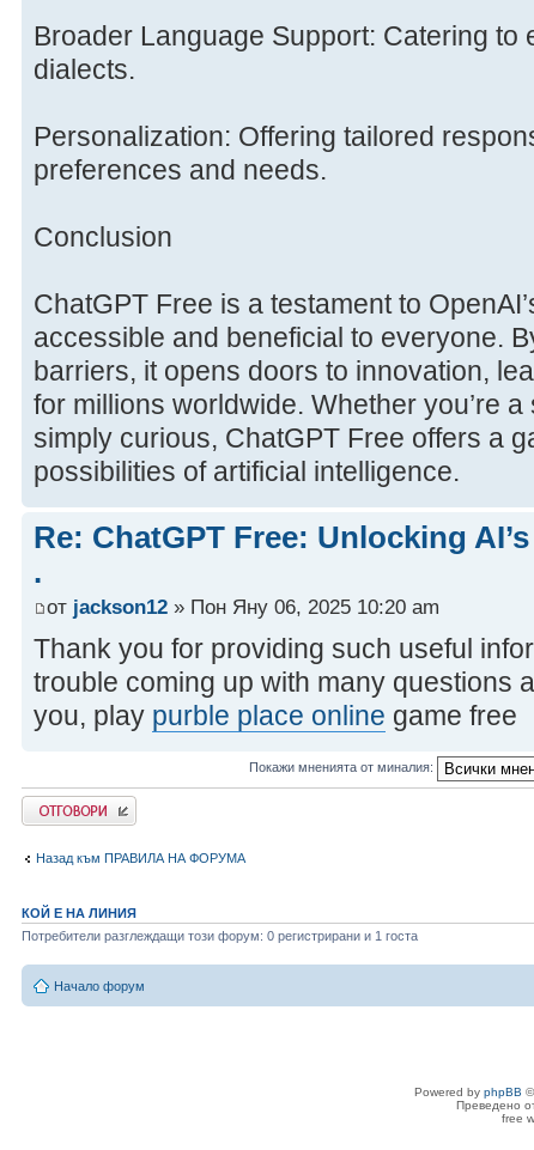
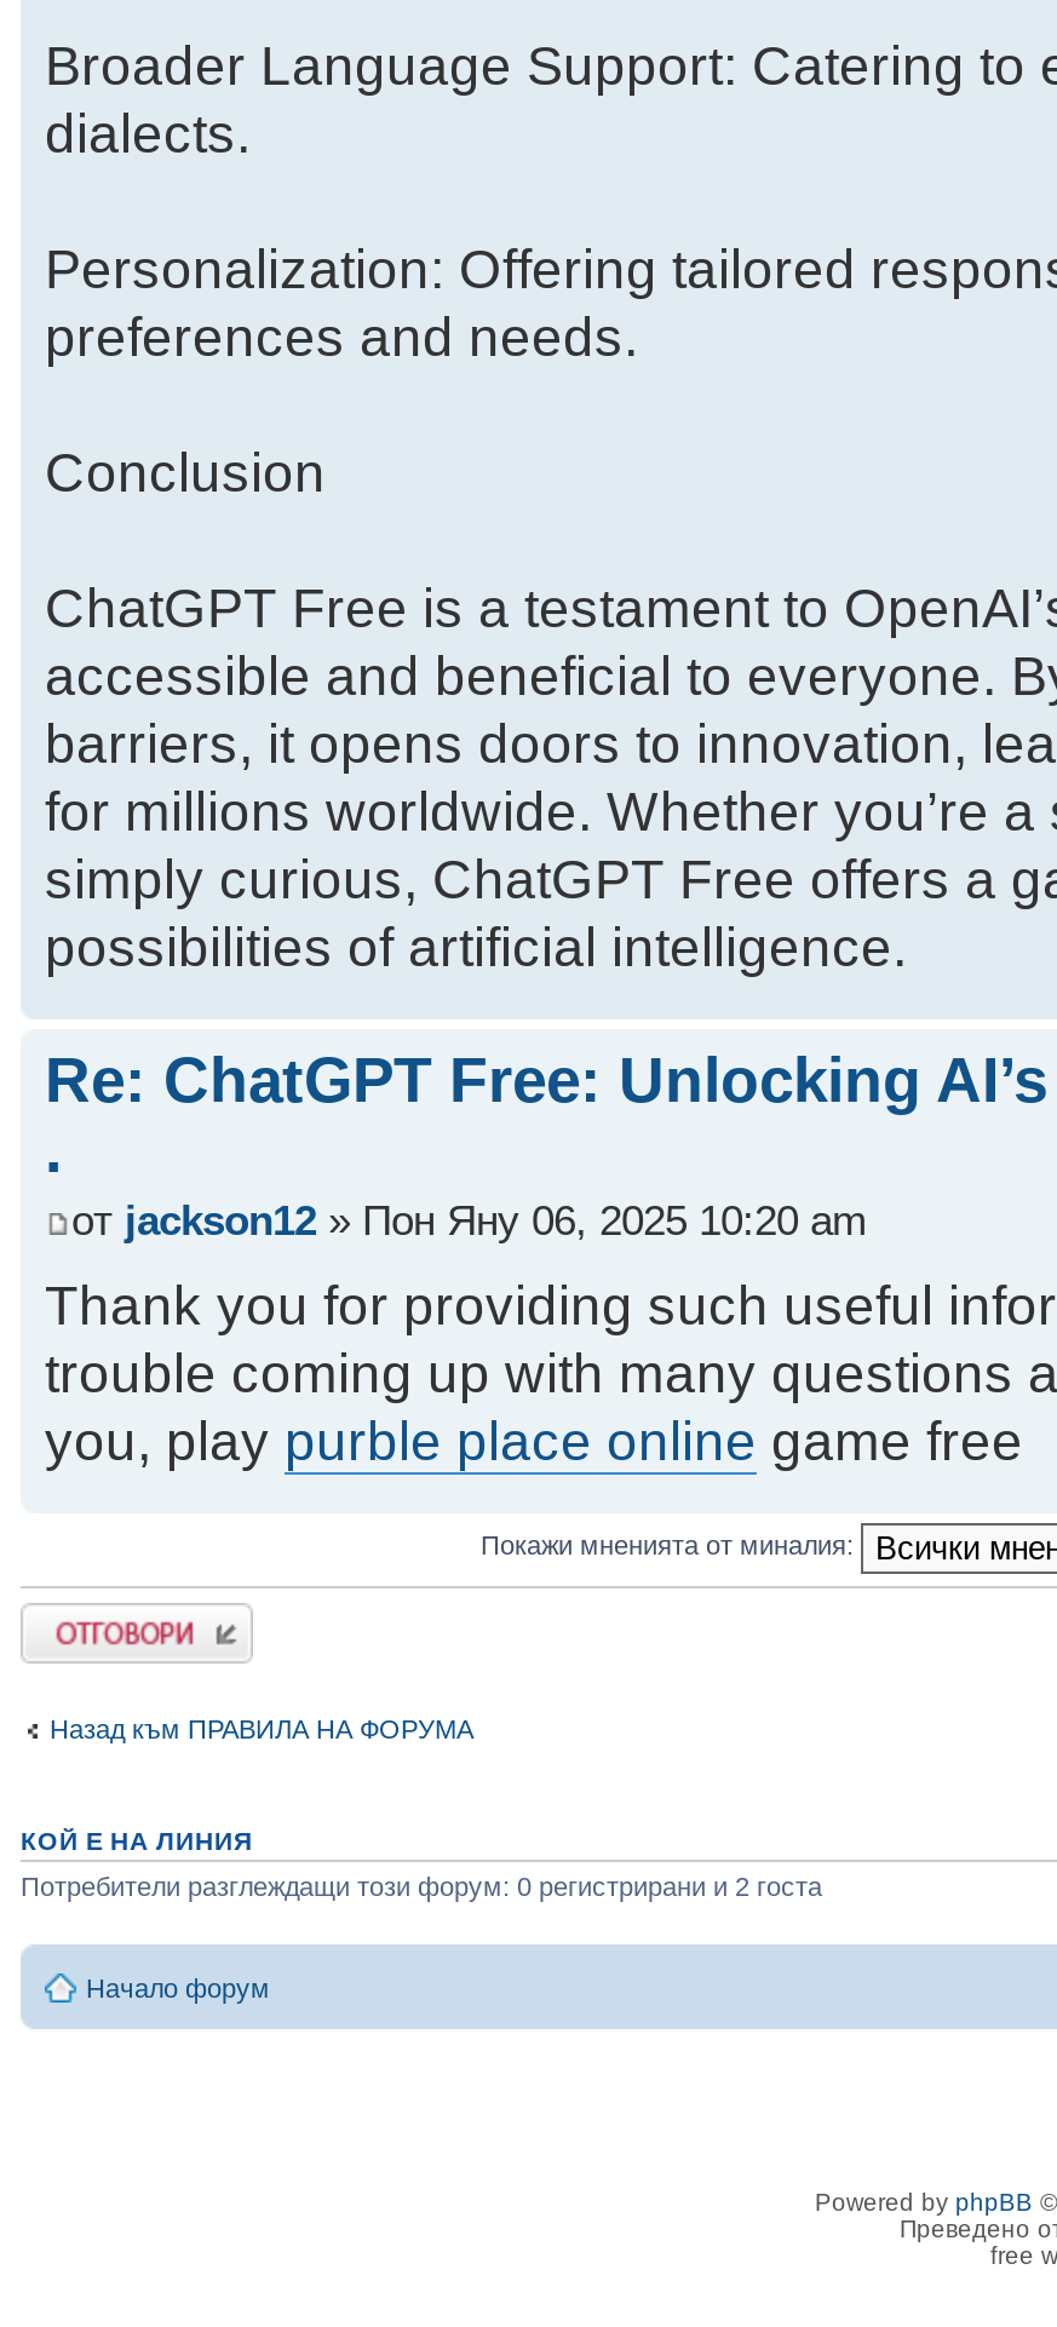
- Потребители разглеждащи този форум: 0 регистрирани и 1 госта
+ Потребители разглеждащи този форум: 0 регистрирани и 2 госта
